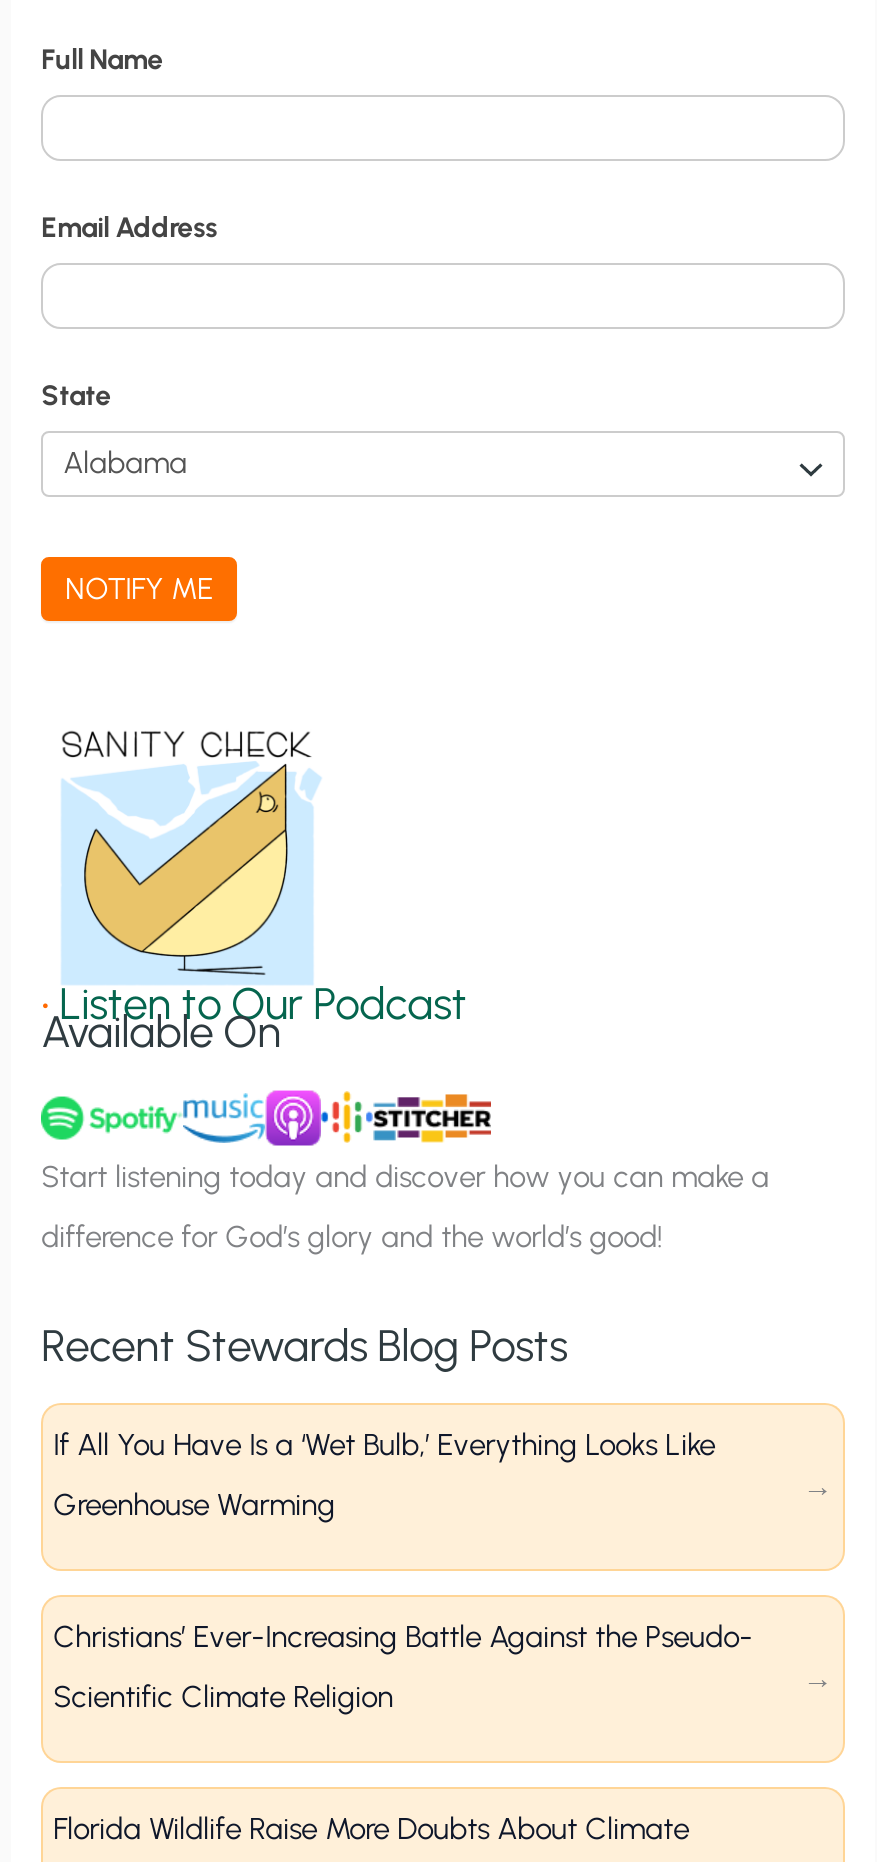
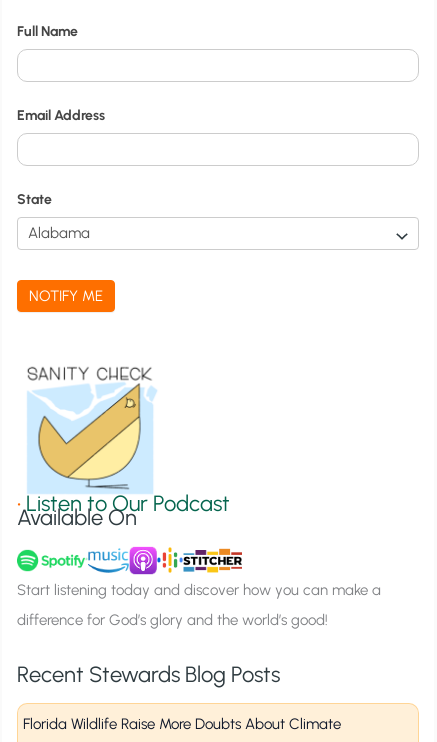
- If All You Have Is a ‘Wet Bulb,’ Everything Looks Like
- Greenhouse Warming

- Christians’ Ever-Increasing Battle Against the Pseudo-
- Scientific Climate Religion
